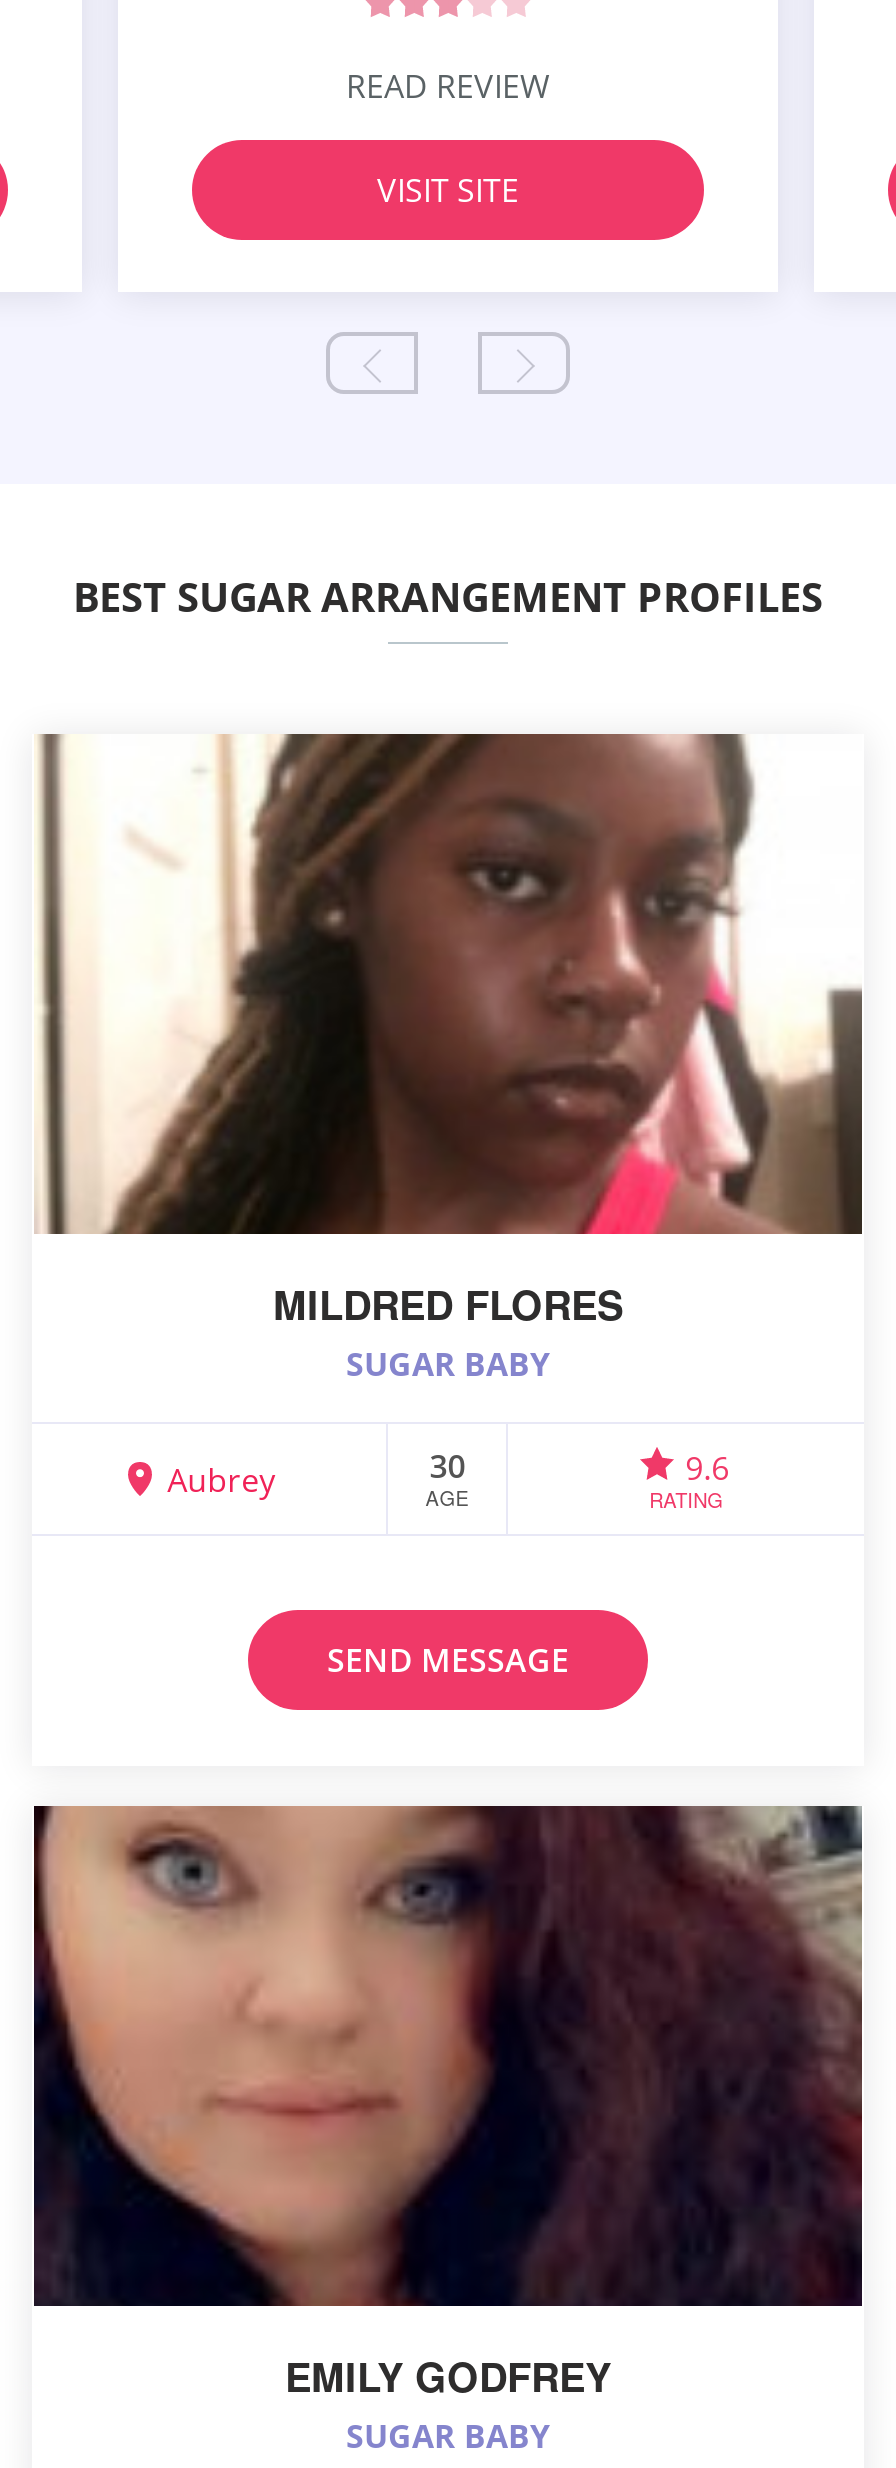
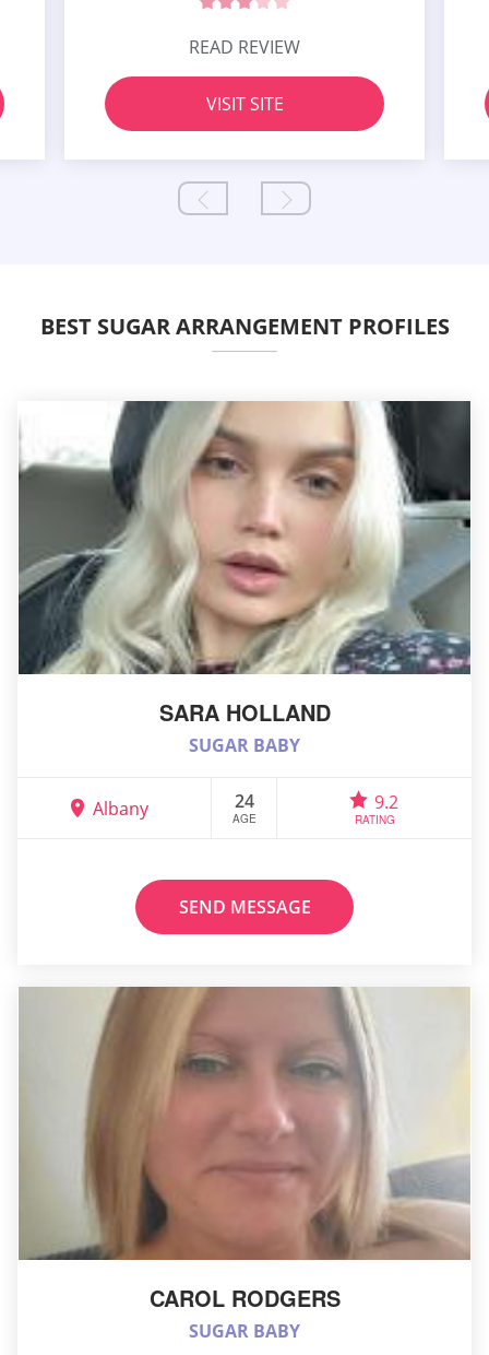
- [image]
- MILDRED FLORES
+ [image]
+ SARA HOLLAND

- Aubrey
- 30
+ Albany
+ 24

- 9.6
+ 9.2

- [image]
- EMILY GODFREY
+ [image]
+ CAROL RODGERS
